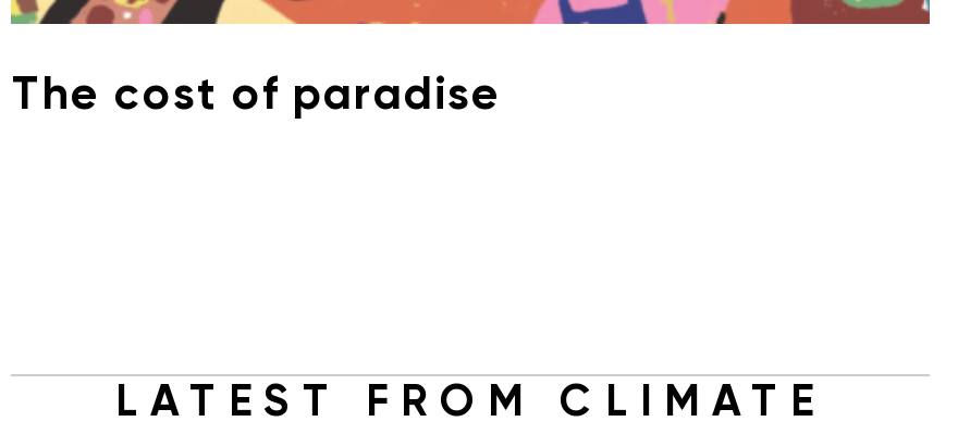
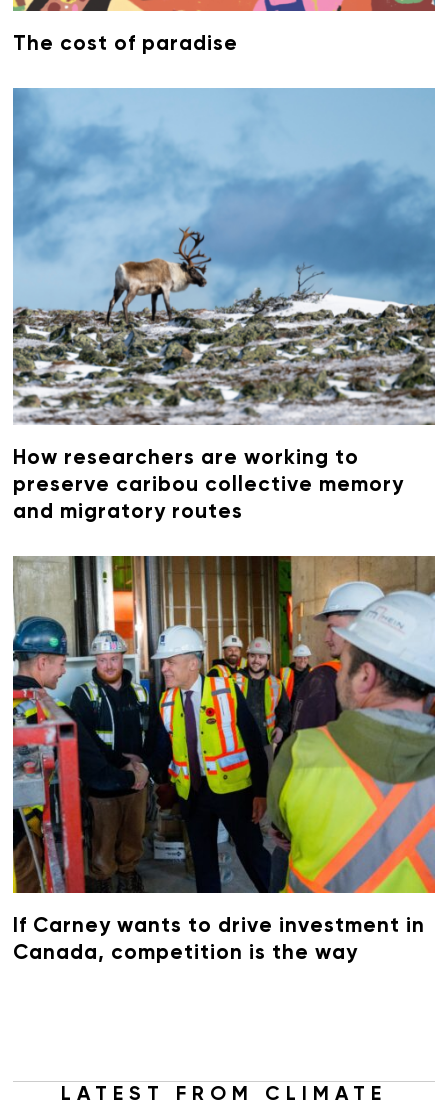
+ [image]
+ How researchers are working to
+ preserve caribou collective memory
+ and migratory routes

+ [image]
+ If Carney wants to drive investment in
+ Canada, competition is the way
